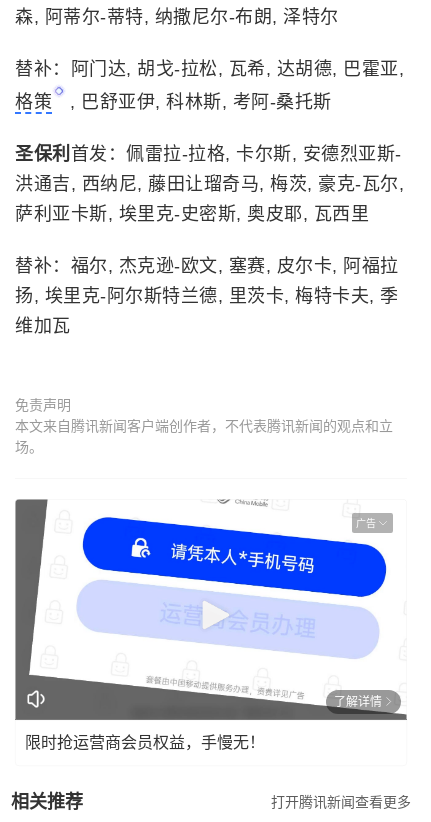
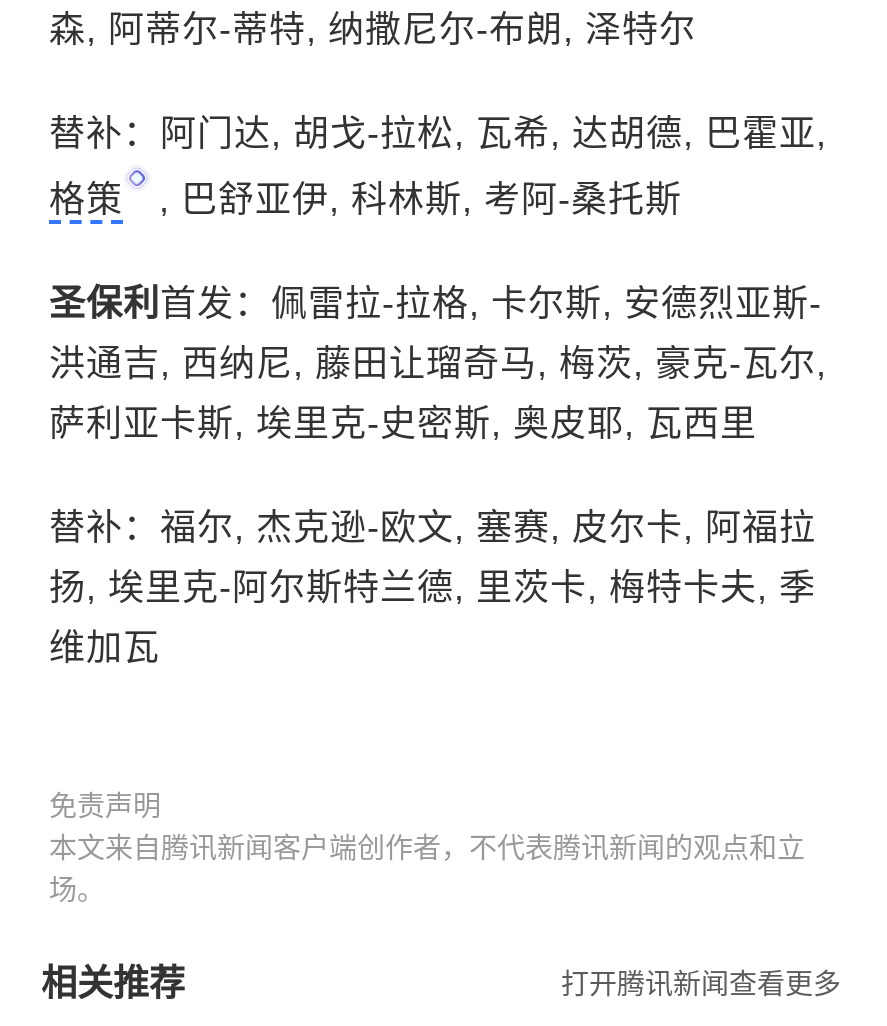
- [image]
- 广告

- 了解详情
- 限时抢运营商会员权益，手慢无！
